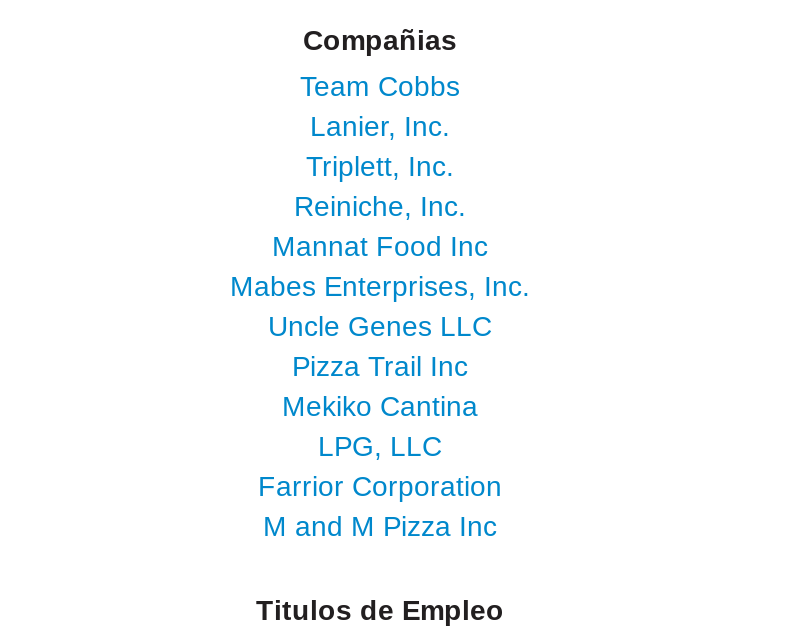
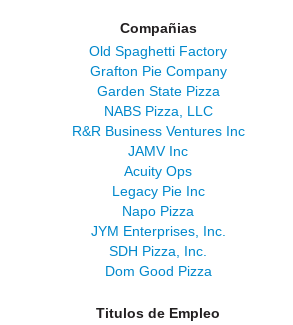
- Team Cobbs
- Lanier, Inc.
- Triplett, Inc.
- Reiniche, Inc.
- Mannat Food Inc
- Mabes Enterprises, Inc.
- Uncle Genes LLC
- Pizza Trail Inc
- Mekiko Cantina
- LPG, LLC
- Farrior Corporation
- M and M Pizza Inc
+ Old Spaghetti Factory
+ Grafton Pie Company
+ Garden State Pizza
+ NABS Pizza, LLC
+ R&R Business Ventures Inc
+ JAMV Inc
+ Acuity Ops
+ Legacy Pie Inc
+ Napo Pizza
+ JYM Enterprises, Inc.
+ SDH Pizza, Inc.
+ Dom Good Pizza
